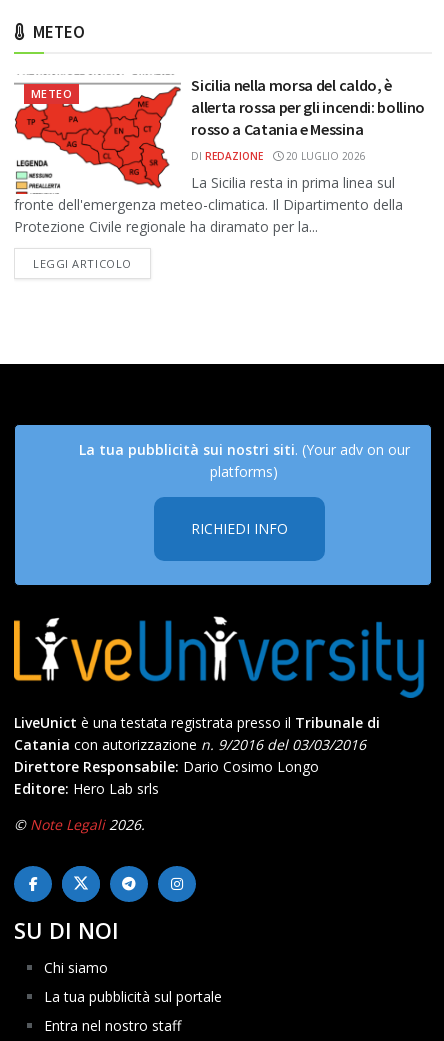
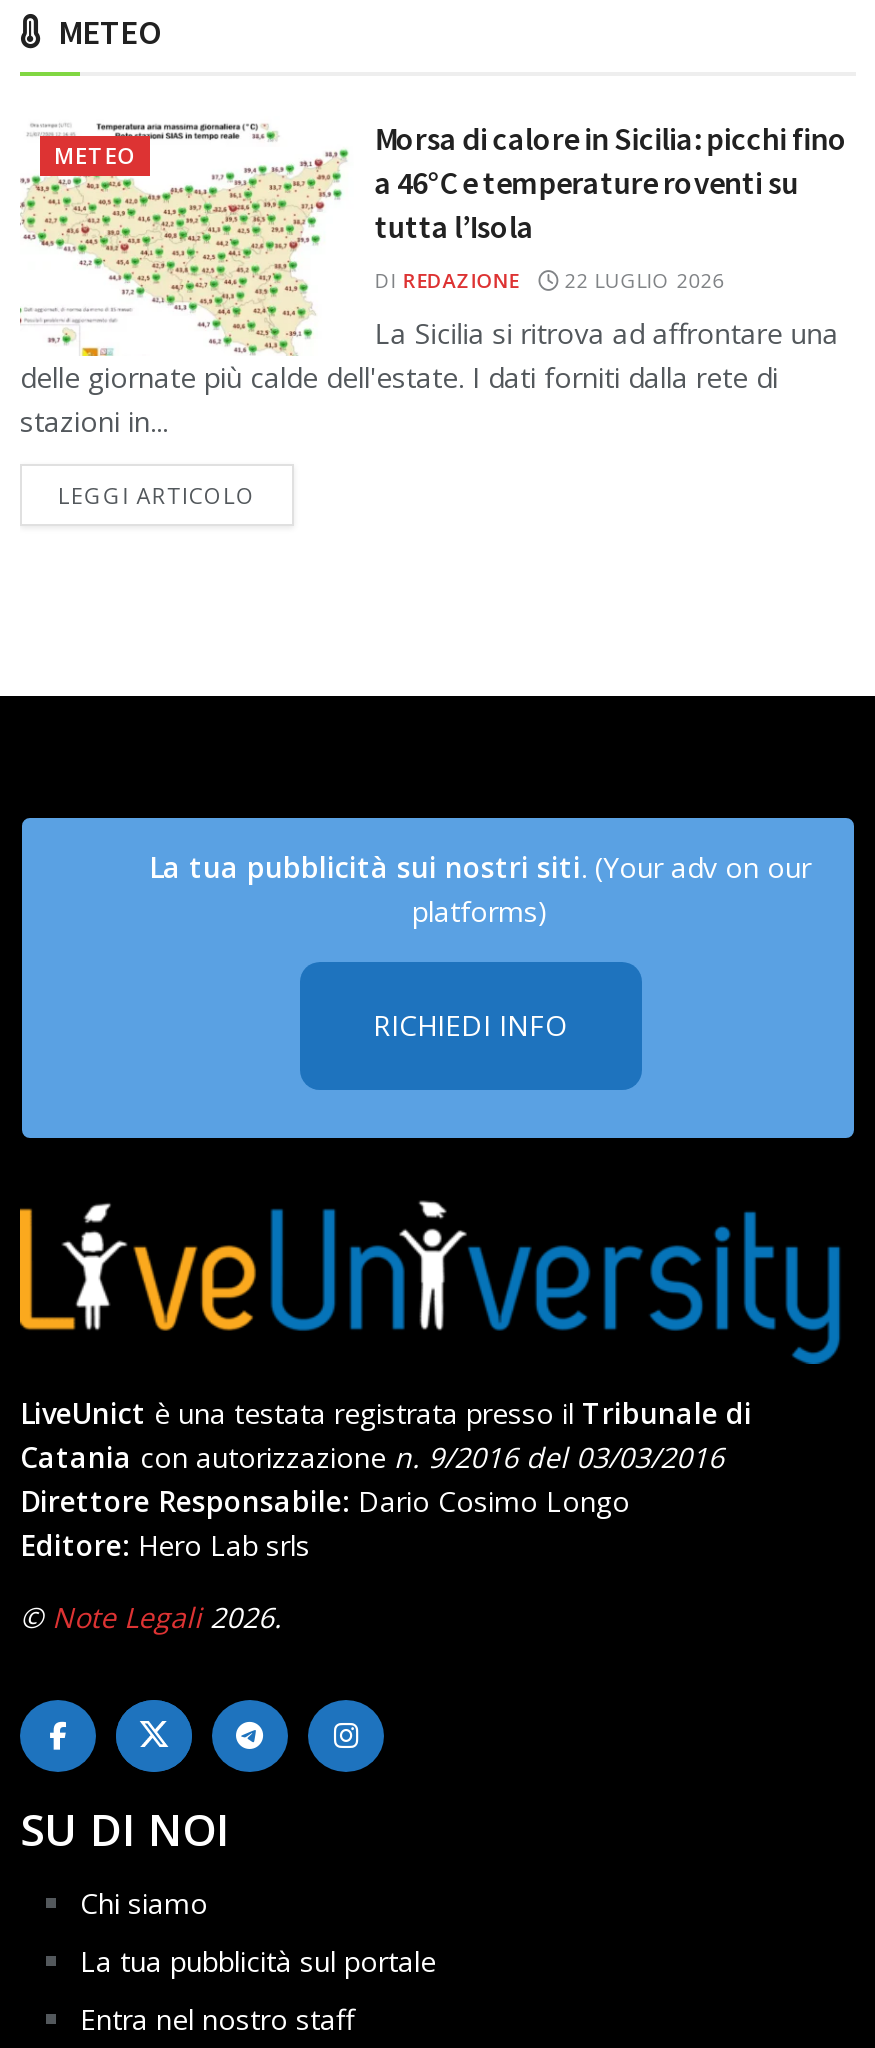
- [image]
- La Sicilia resta in prima linea sul
- fronte dell'emergenza meteo-climatica. Il Dipartimento della
- Protezione Civile regionale ha diramato per la...
+ [image]
+ La Sicilia si ritrova ad affrontare una
+ delle giornate più calde dell'estate. I dati forniti dalla rete di
+ stazioni in...

- Sicilia nella morsa del caldo, è
- allerta rossa per gli incendi: bollino
- rosso a Catania e Messina
+ Morsa di calore in Sicilia: picchi fino
+ a 46°C e temperature roventi su
+ tutta l’Isola

- DI REDAZIONE 20 LUGLIO 2026
+ DI REDAZIONE 22 LUGLIO 2026
